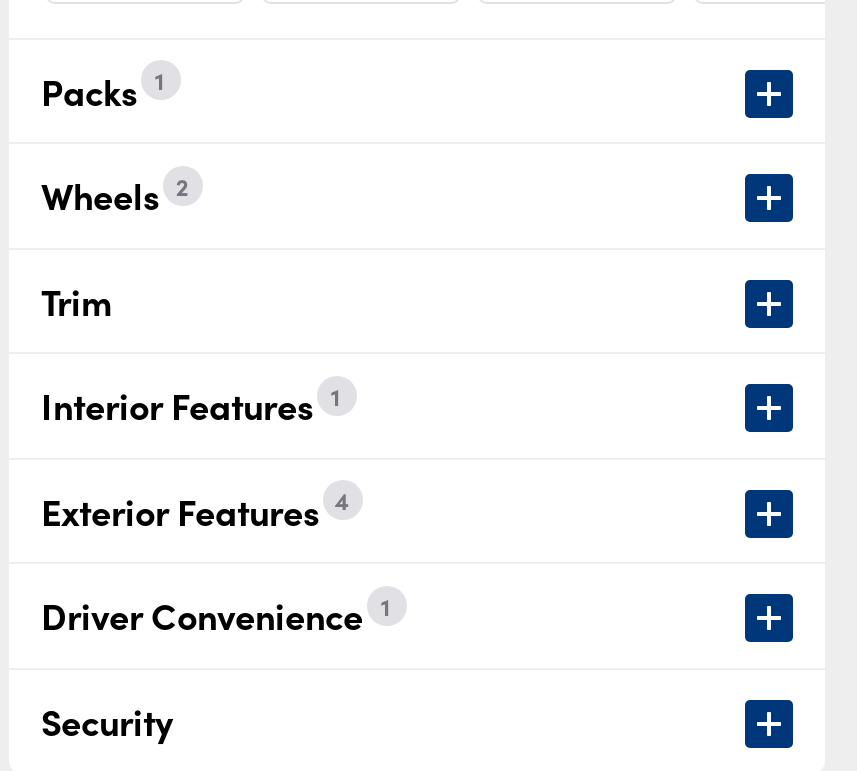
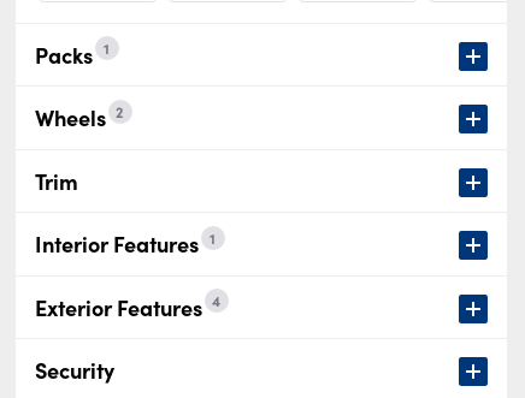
- Driver Convenience 1
